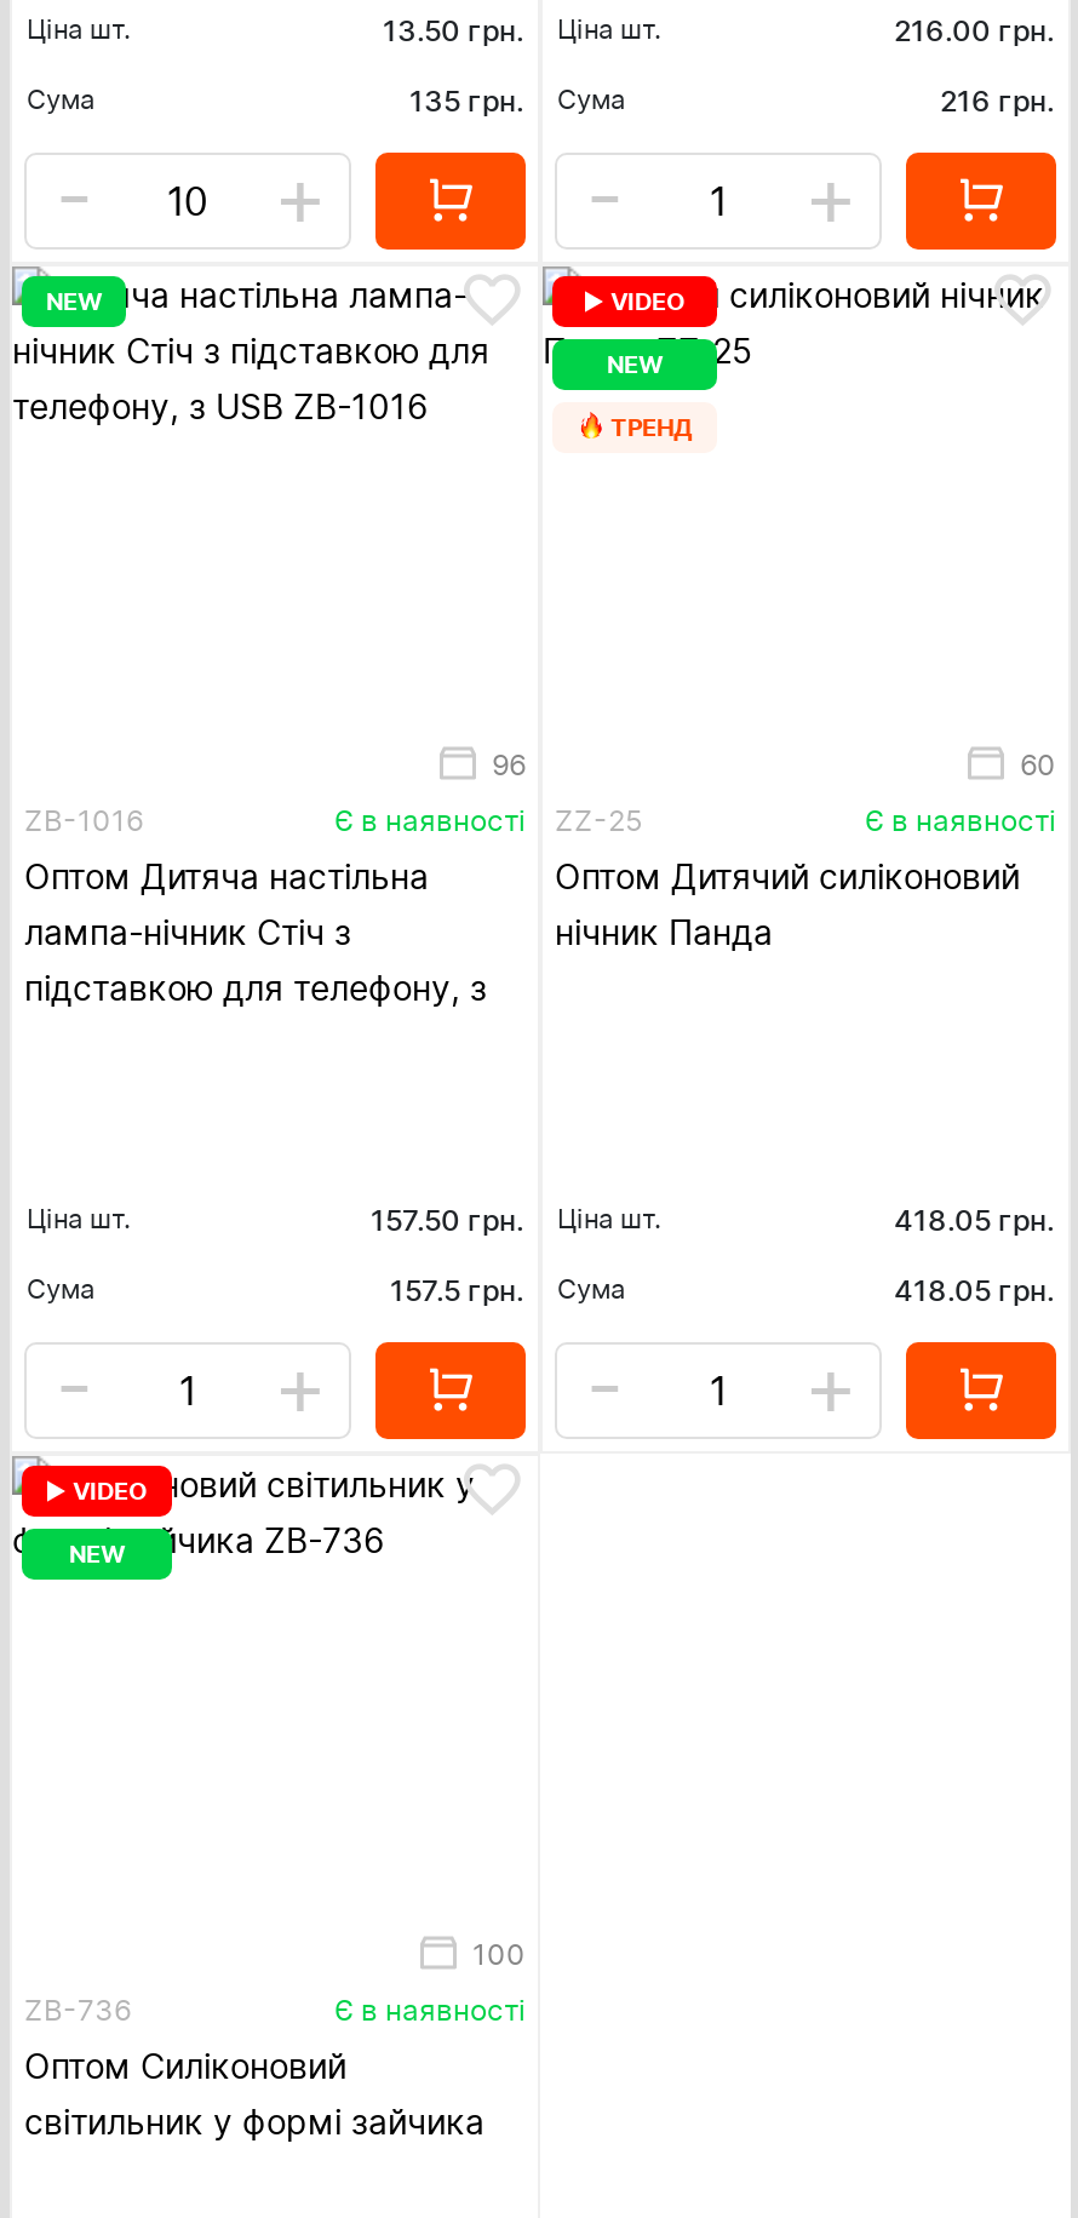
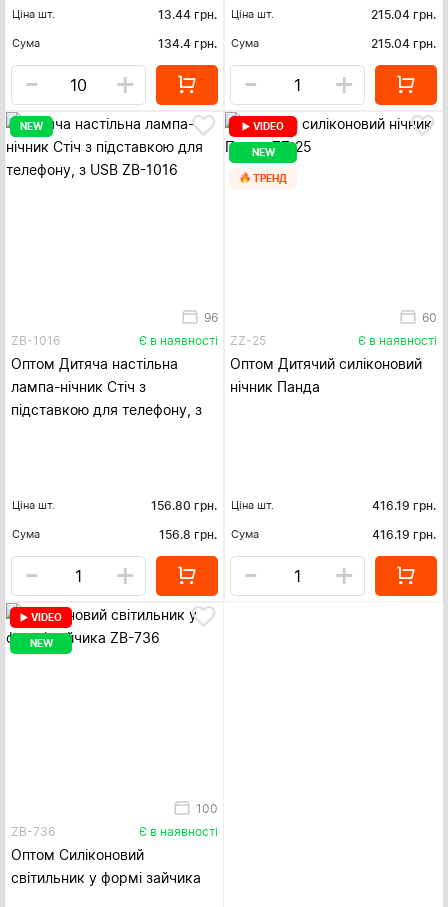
- 13.50 грн. Ціна шт.
+ 13.44 грн. Ціна шт.

- 216.00 грн.
+ 215.04 грн.

- 135 грн. Сума
+ 134.4 грн. Сума

- 216 грн.
+ 215.04 грн.

- 157.50 грн. Ціна шт.
+ 156.80 грн. Ціна шт.

- 418.05 грн.
+ 416.19 грн.

- 157.5 грн. Сума
+ 156.8 грн. Сума

- 418.05 грн.
+ 416.19 грн.
